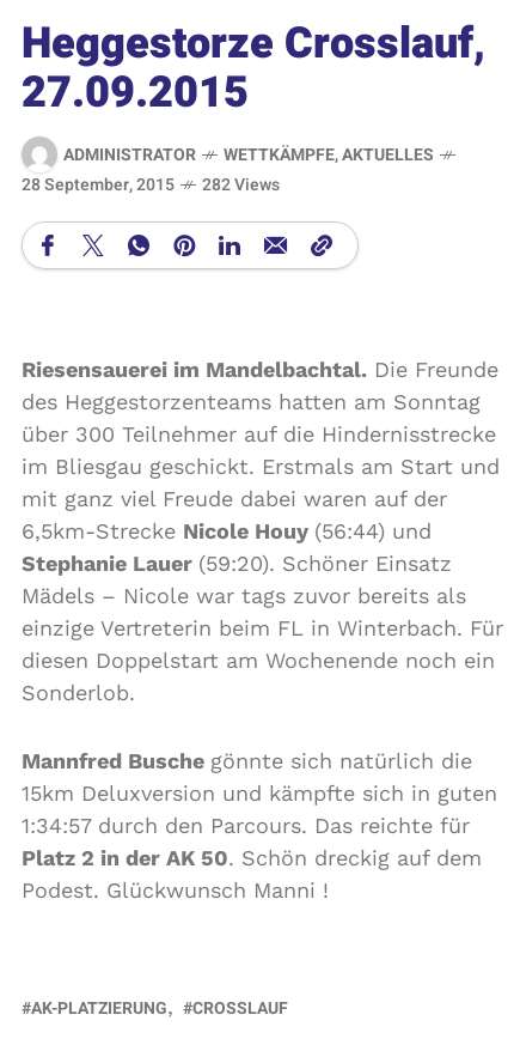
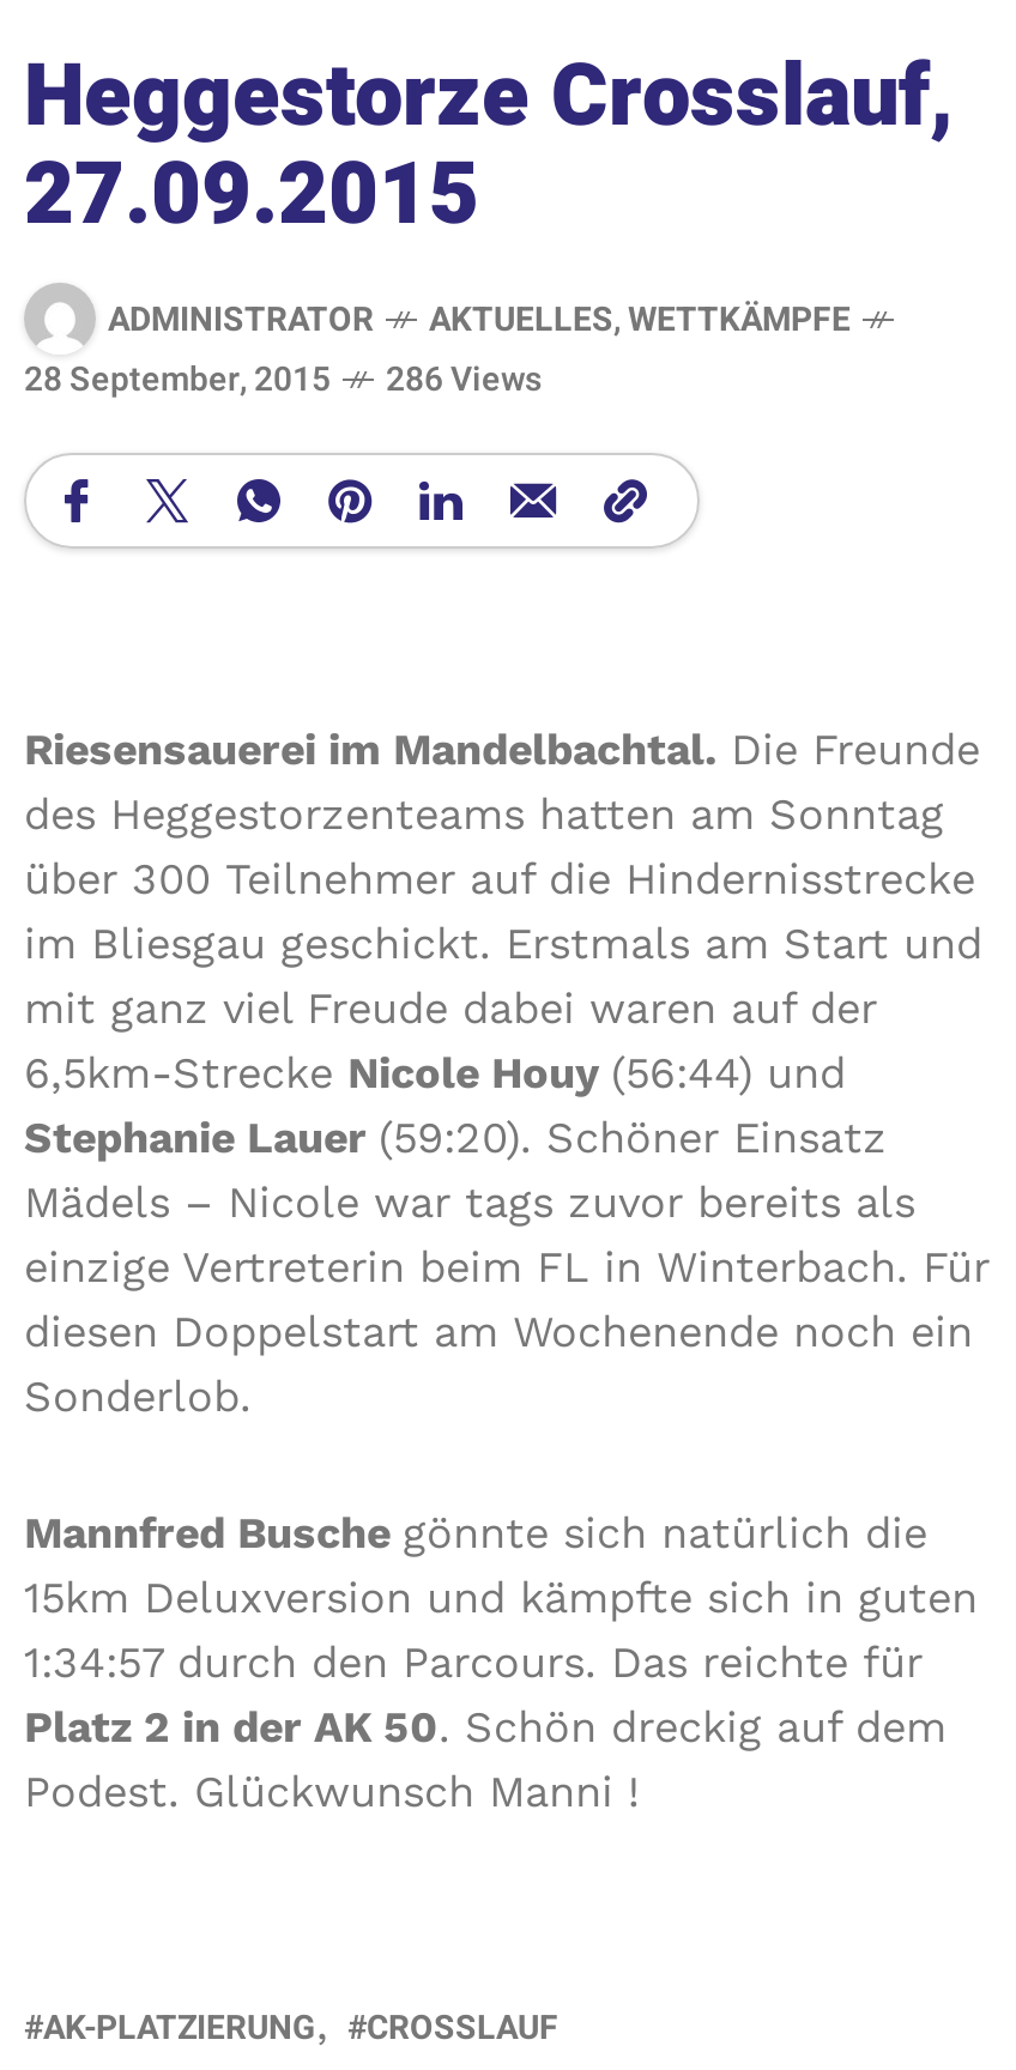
- WETTKÄMPFE,AKTUELLES
+ AKTUELLES,WETTKÄMPFE

- 28 September, 2015 282 Views
+ 28 September, 2015 286 Views
